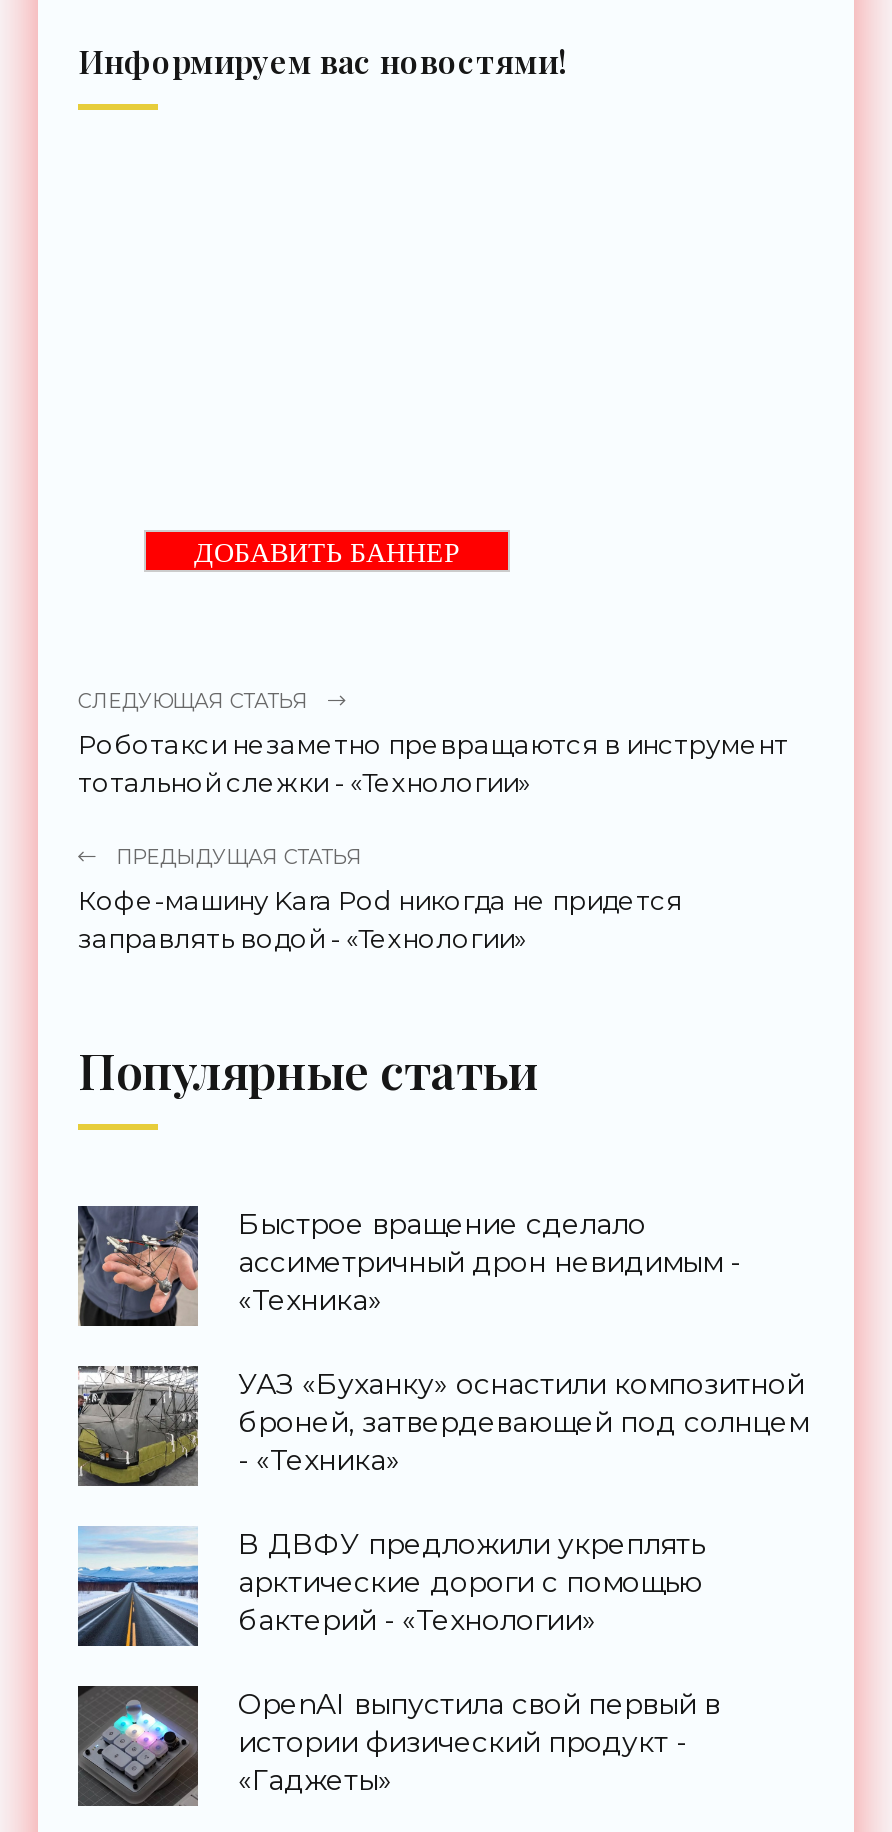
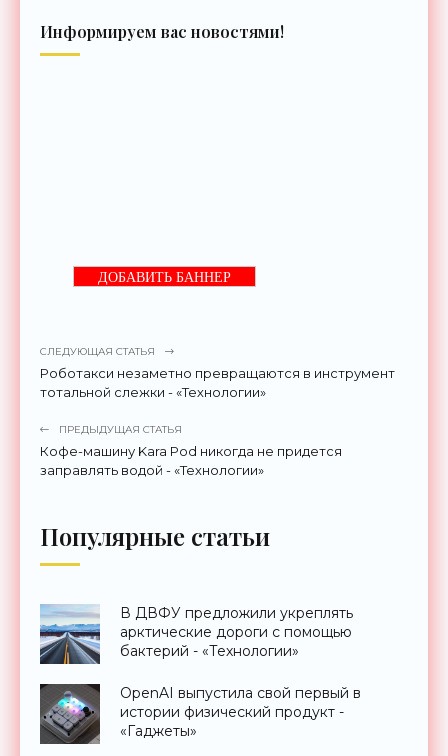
- [image]
- Быстрое вращение сделало
- ассиметричный дрон невидимым -
- «Техника»
- УАЗ «Буханку» оснастили композитной
- броней, затвердевающей под солнцем
- - «Техника»

- [image]
